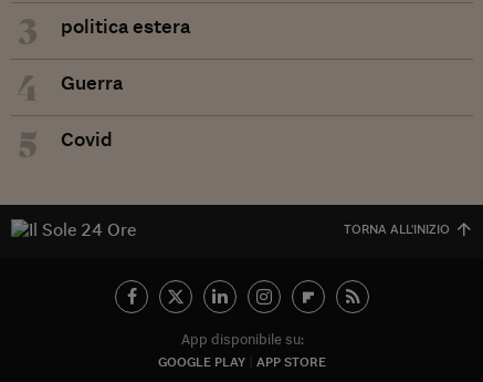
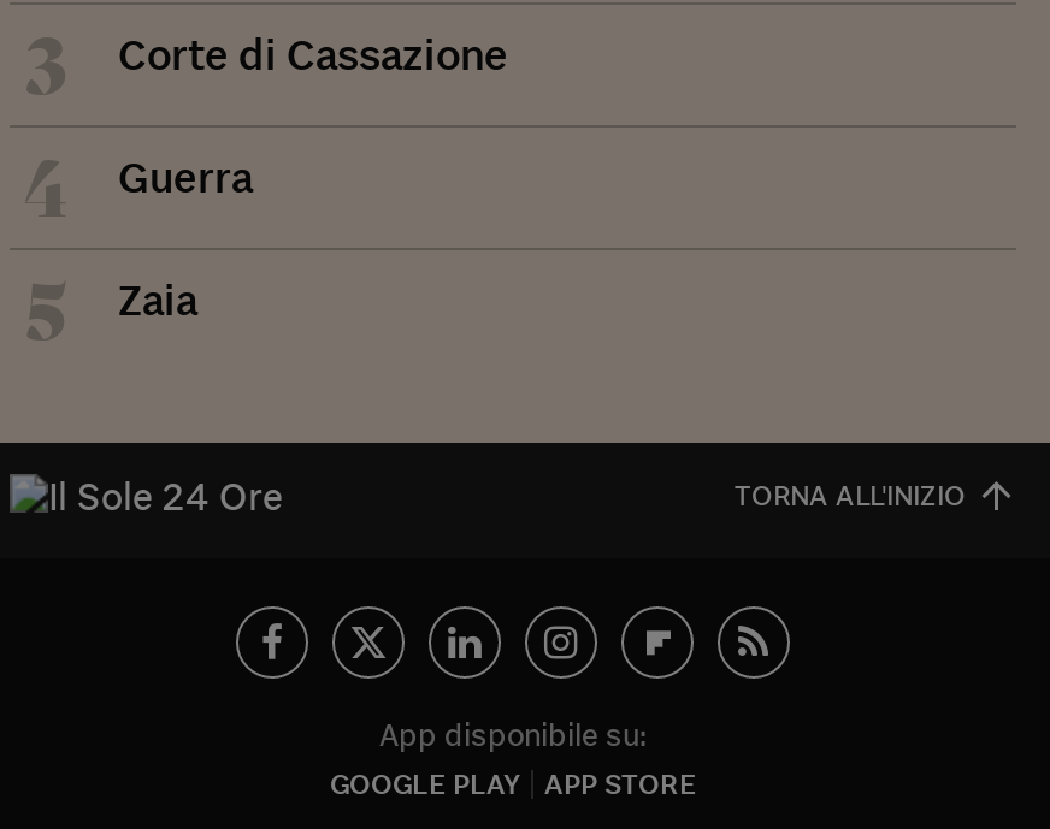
- politica estera
+ Corte di Cassazione

- Covid
+ Zaia
